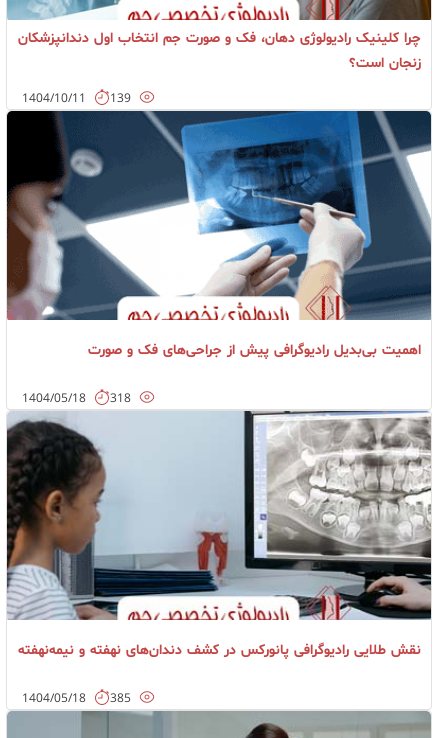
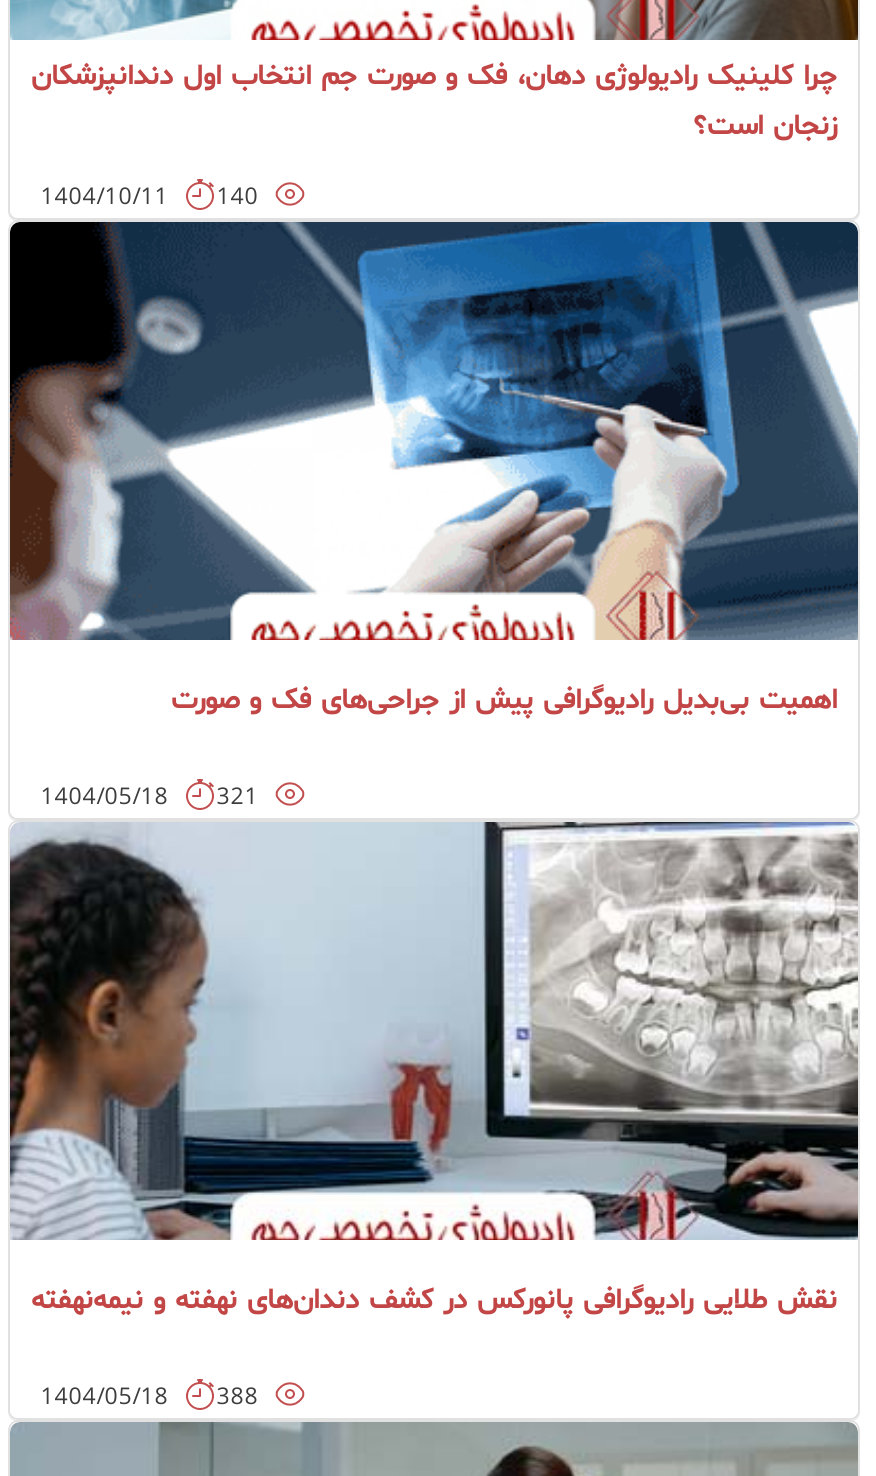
- 1404/10/11 139
+ 1404/10/11 140

- 1404/05/18 318
+ 1404/05/18 321

- 1404/05/18 385
+ 1404/05/18 388
